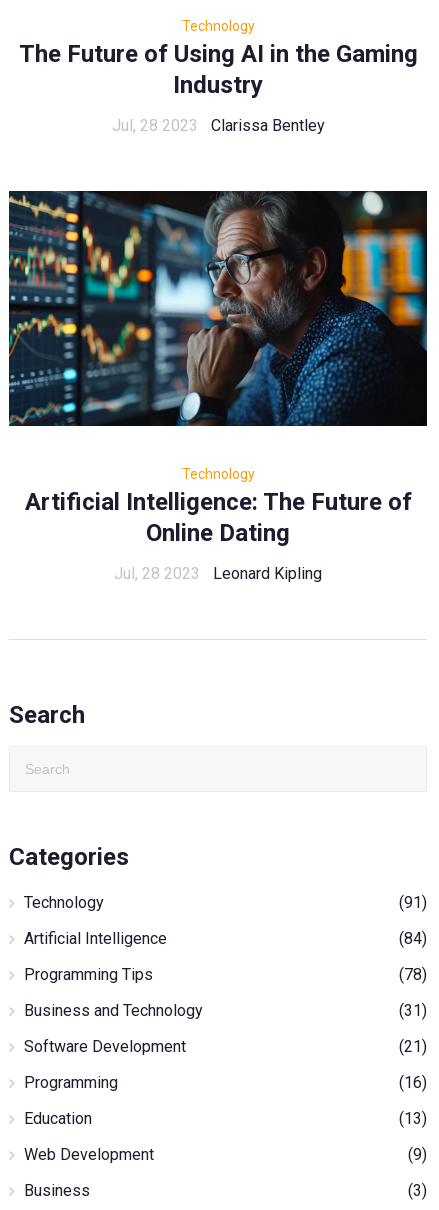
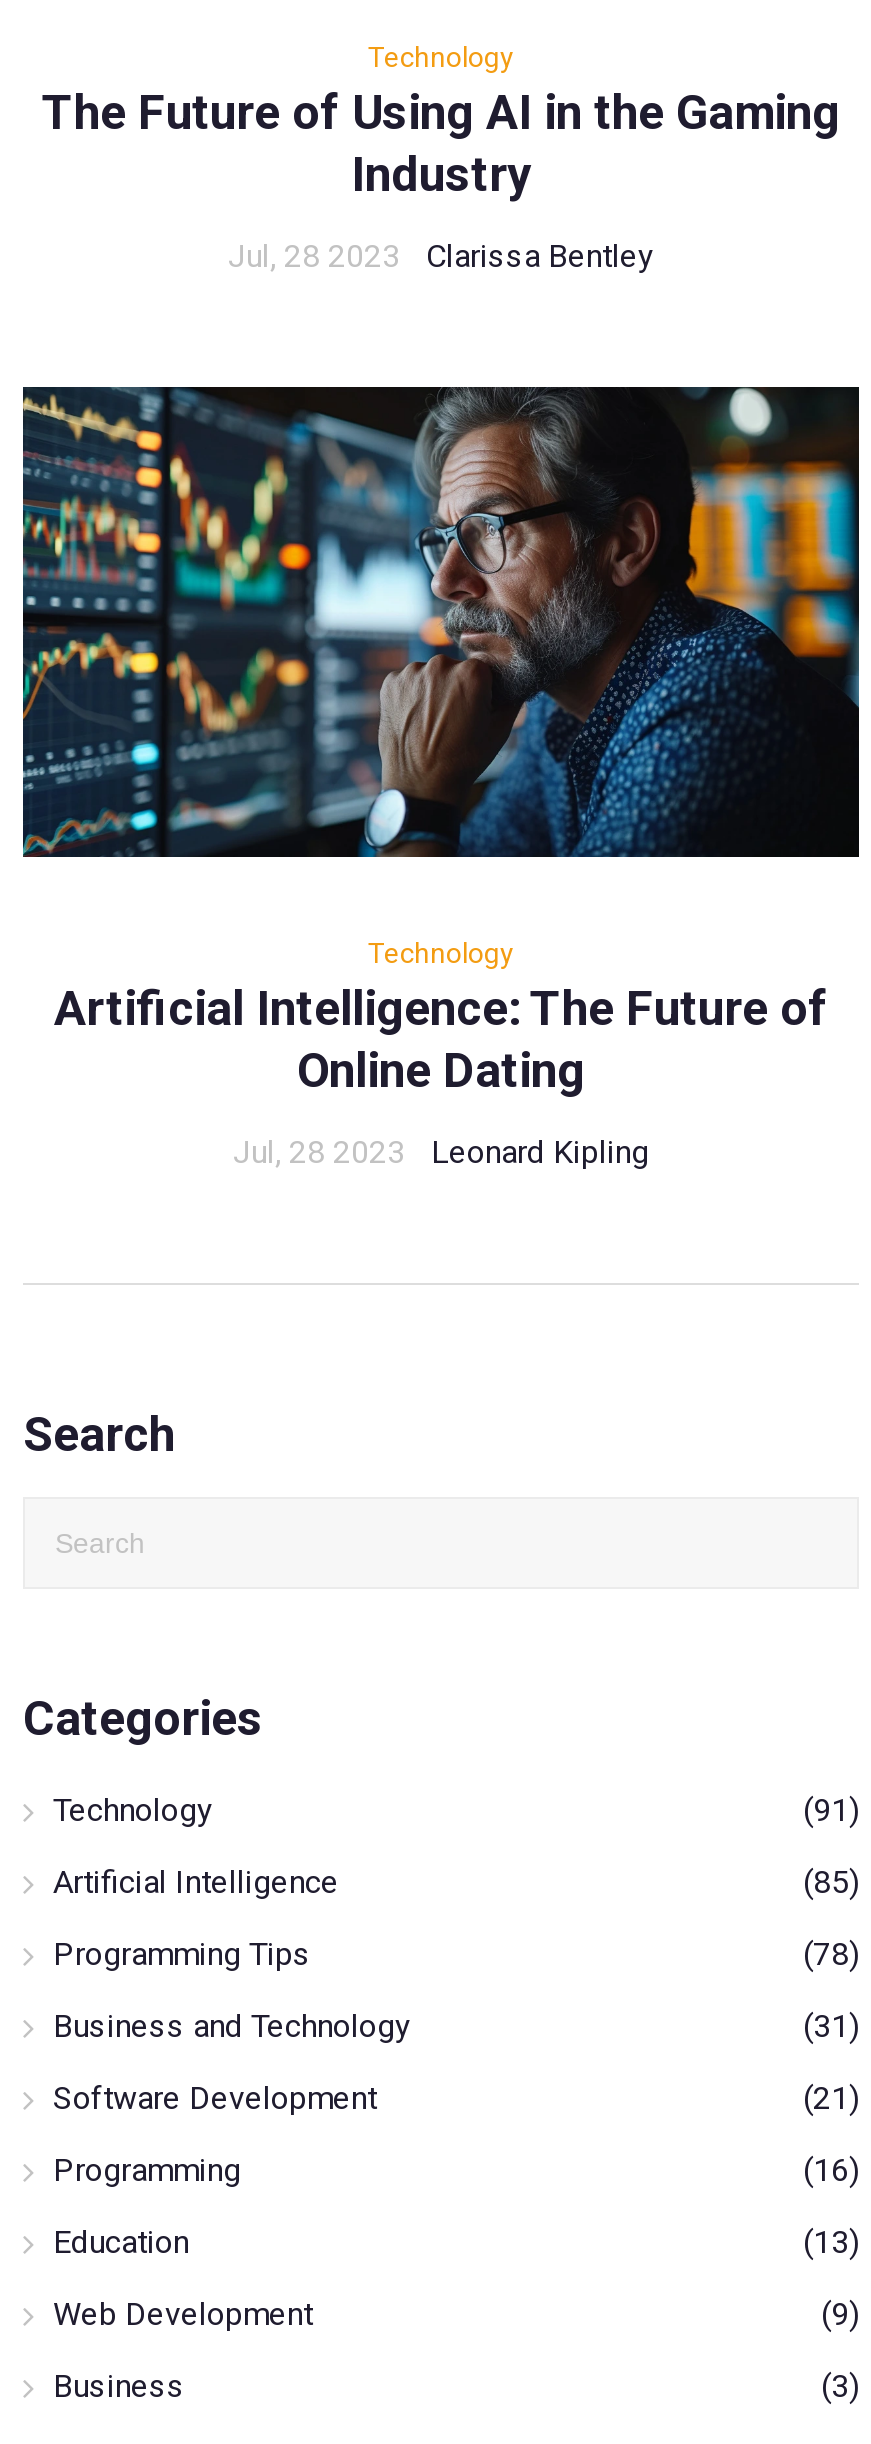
- (84)
+ (85)
